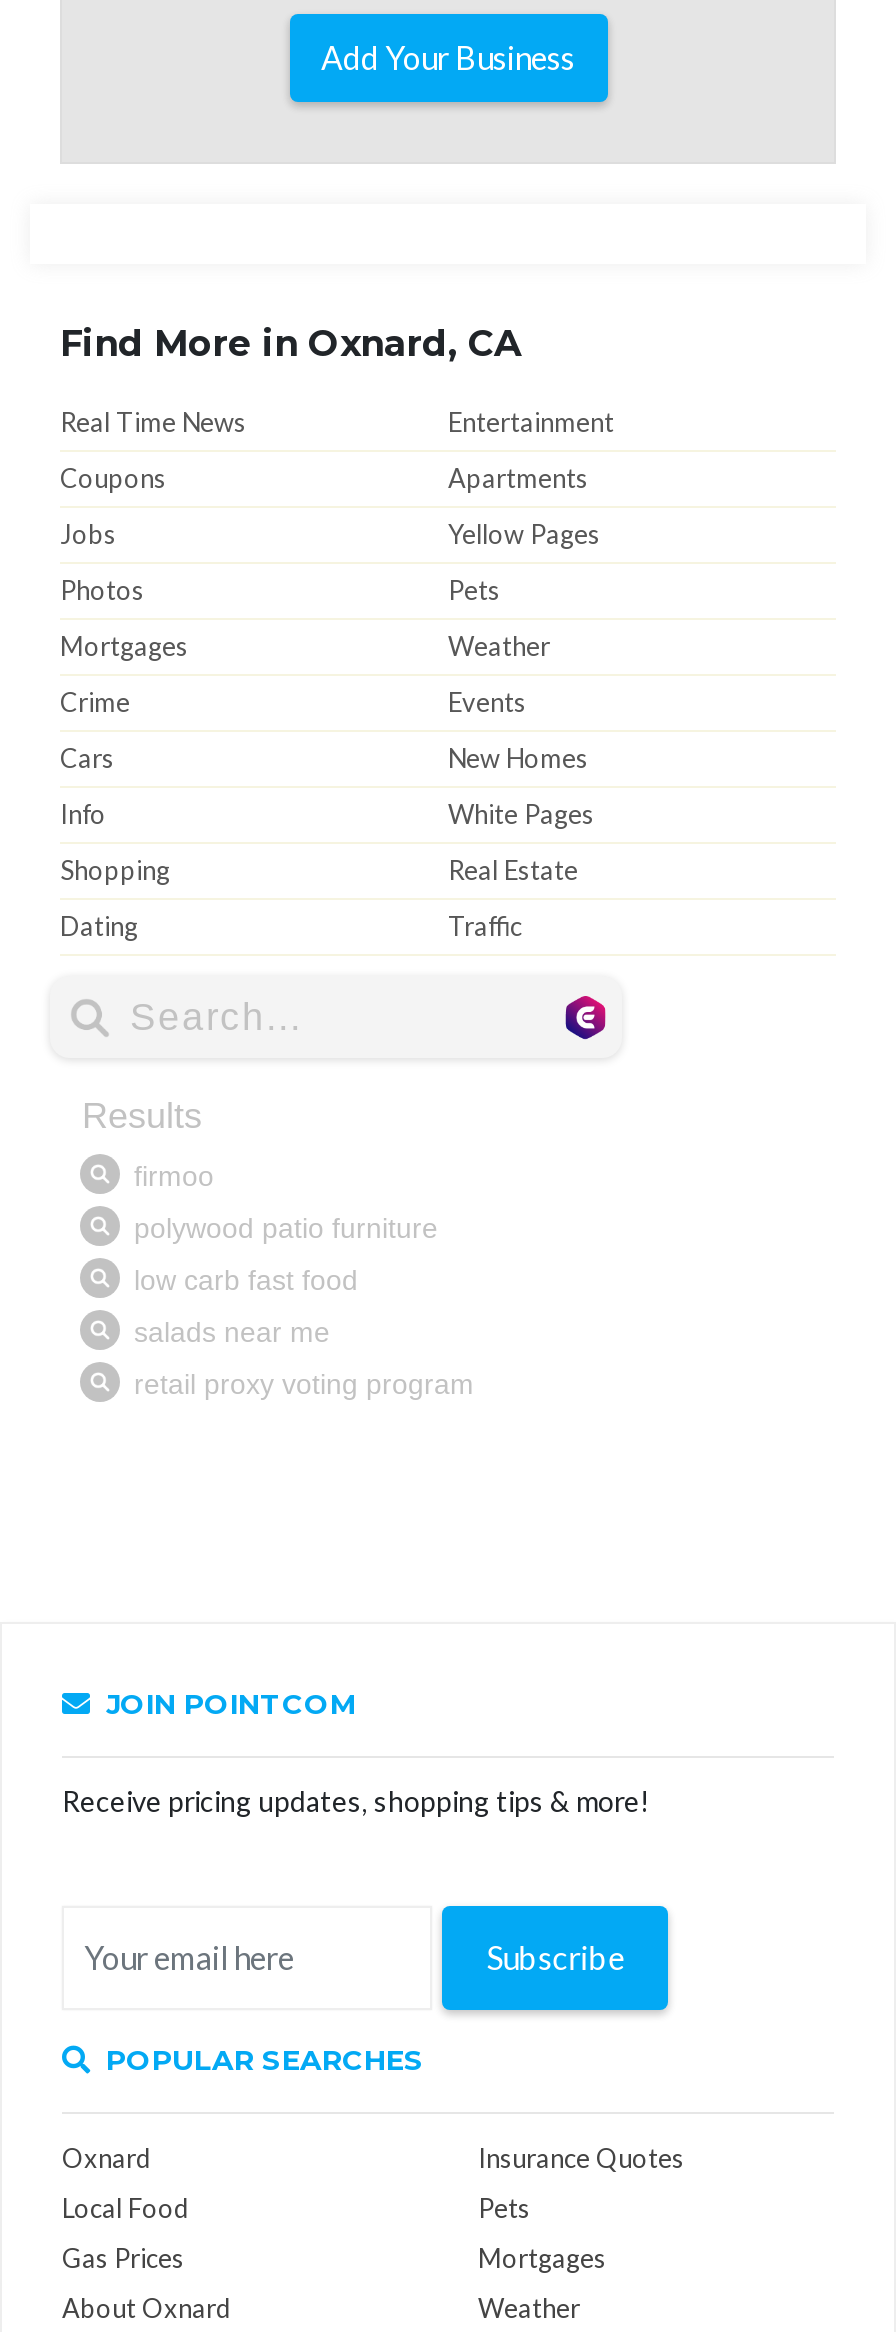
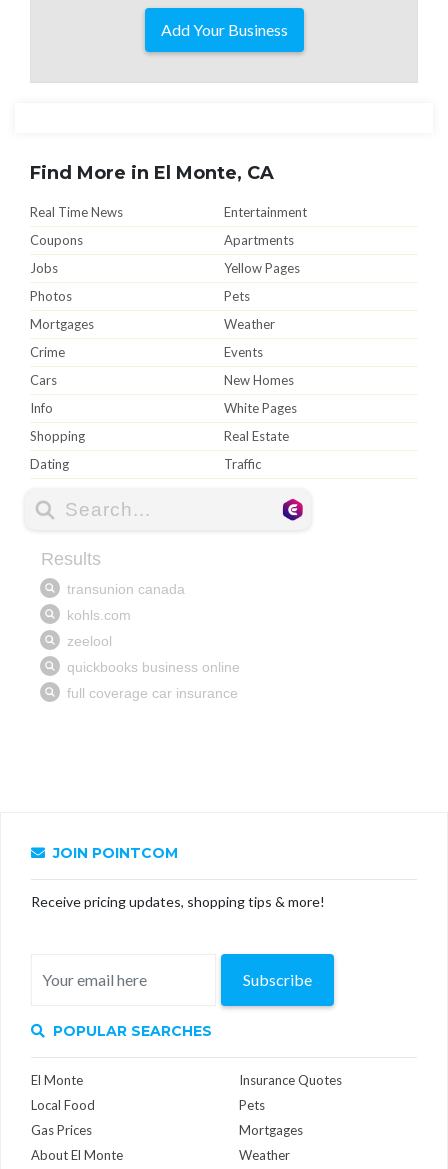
- Find More in Oxnard, CA
+ Find More in El Monte, CA

- Oxnard
+ El Monte

- About Oxnard
+ About El Monte
